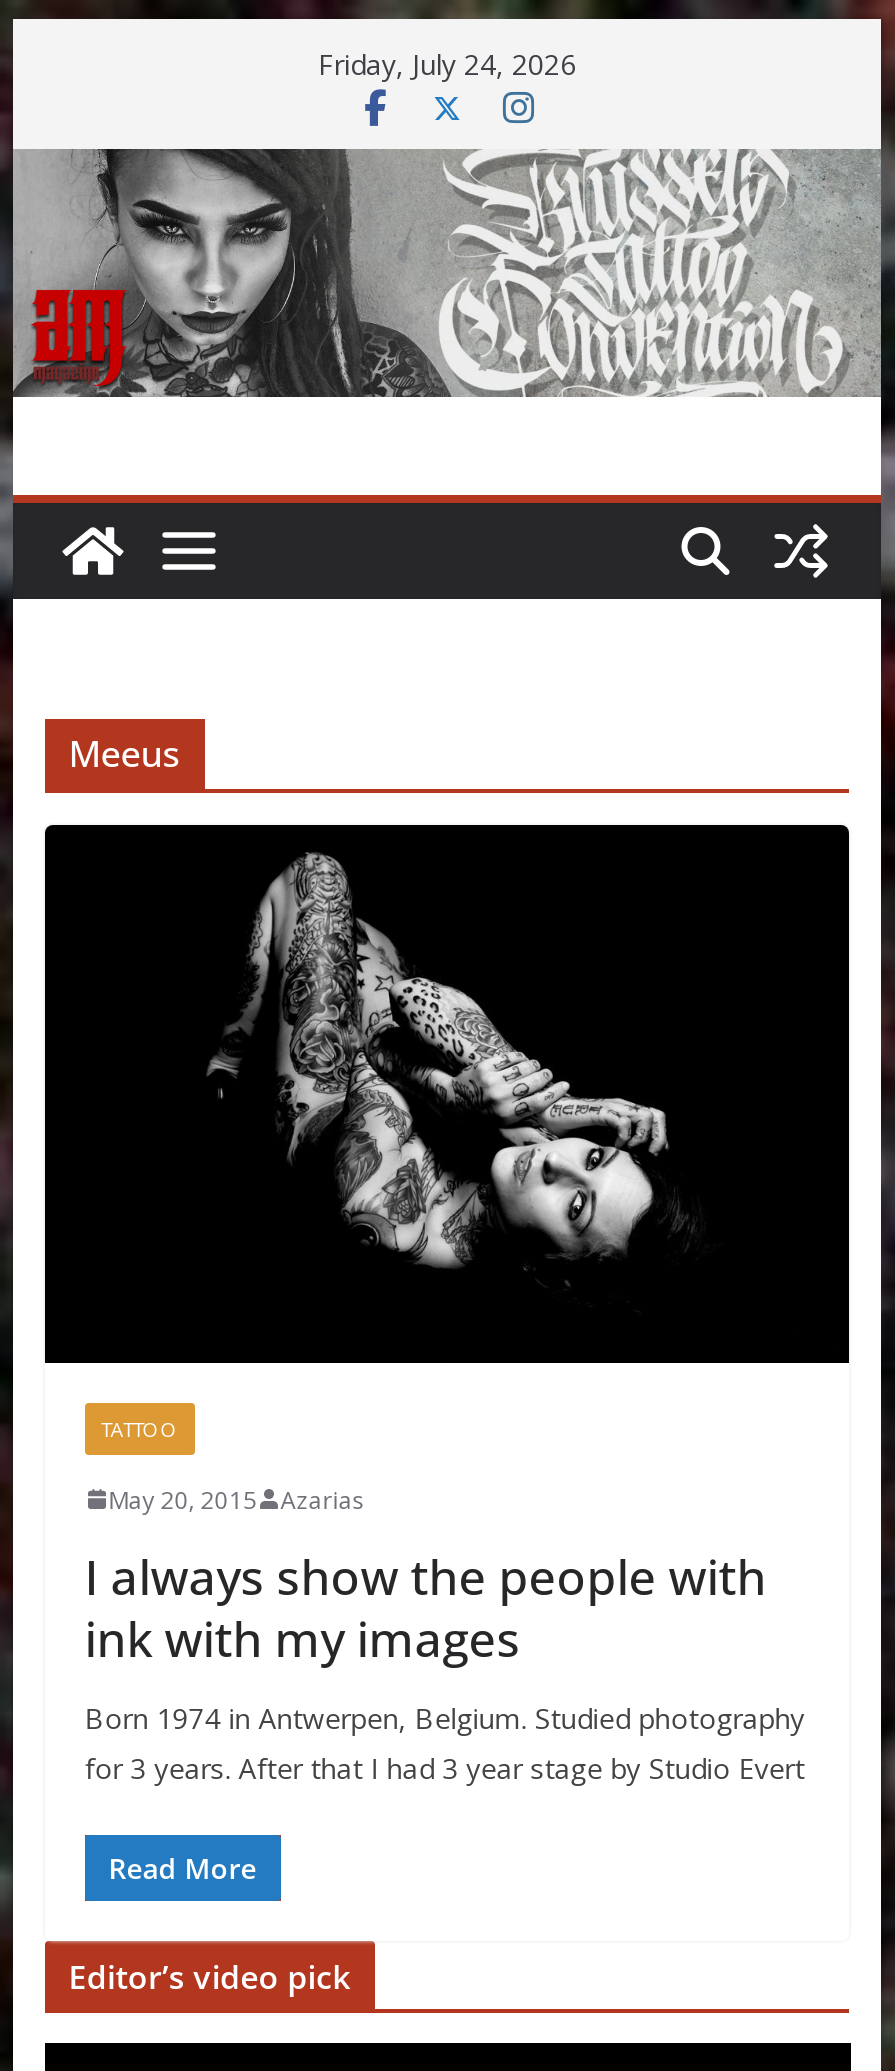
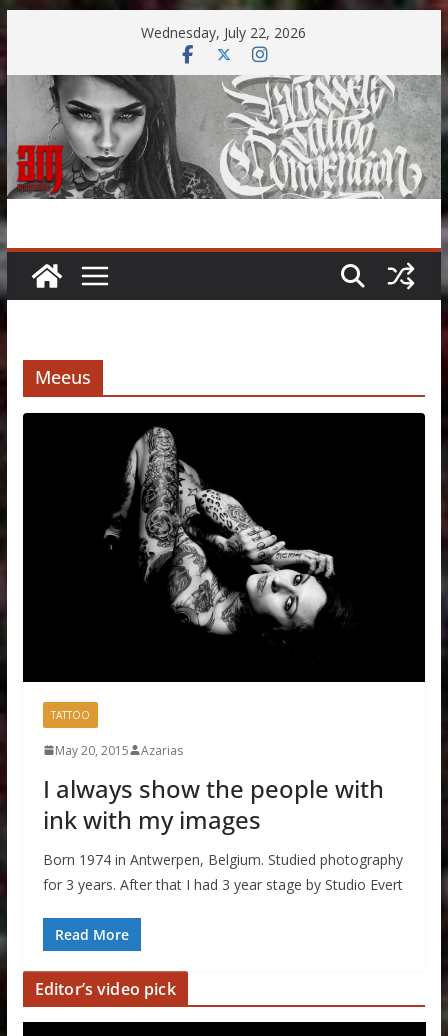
- Friday, July 24, 2026
+ Wednesday, July 22, 2026
